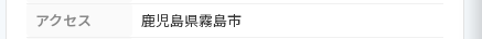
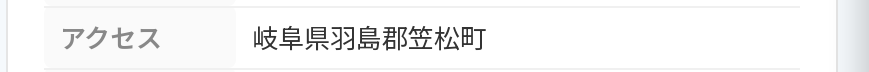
- 鹿児島県霧島市
+ 岐阜県羽島郡笠松町
